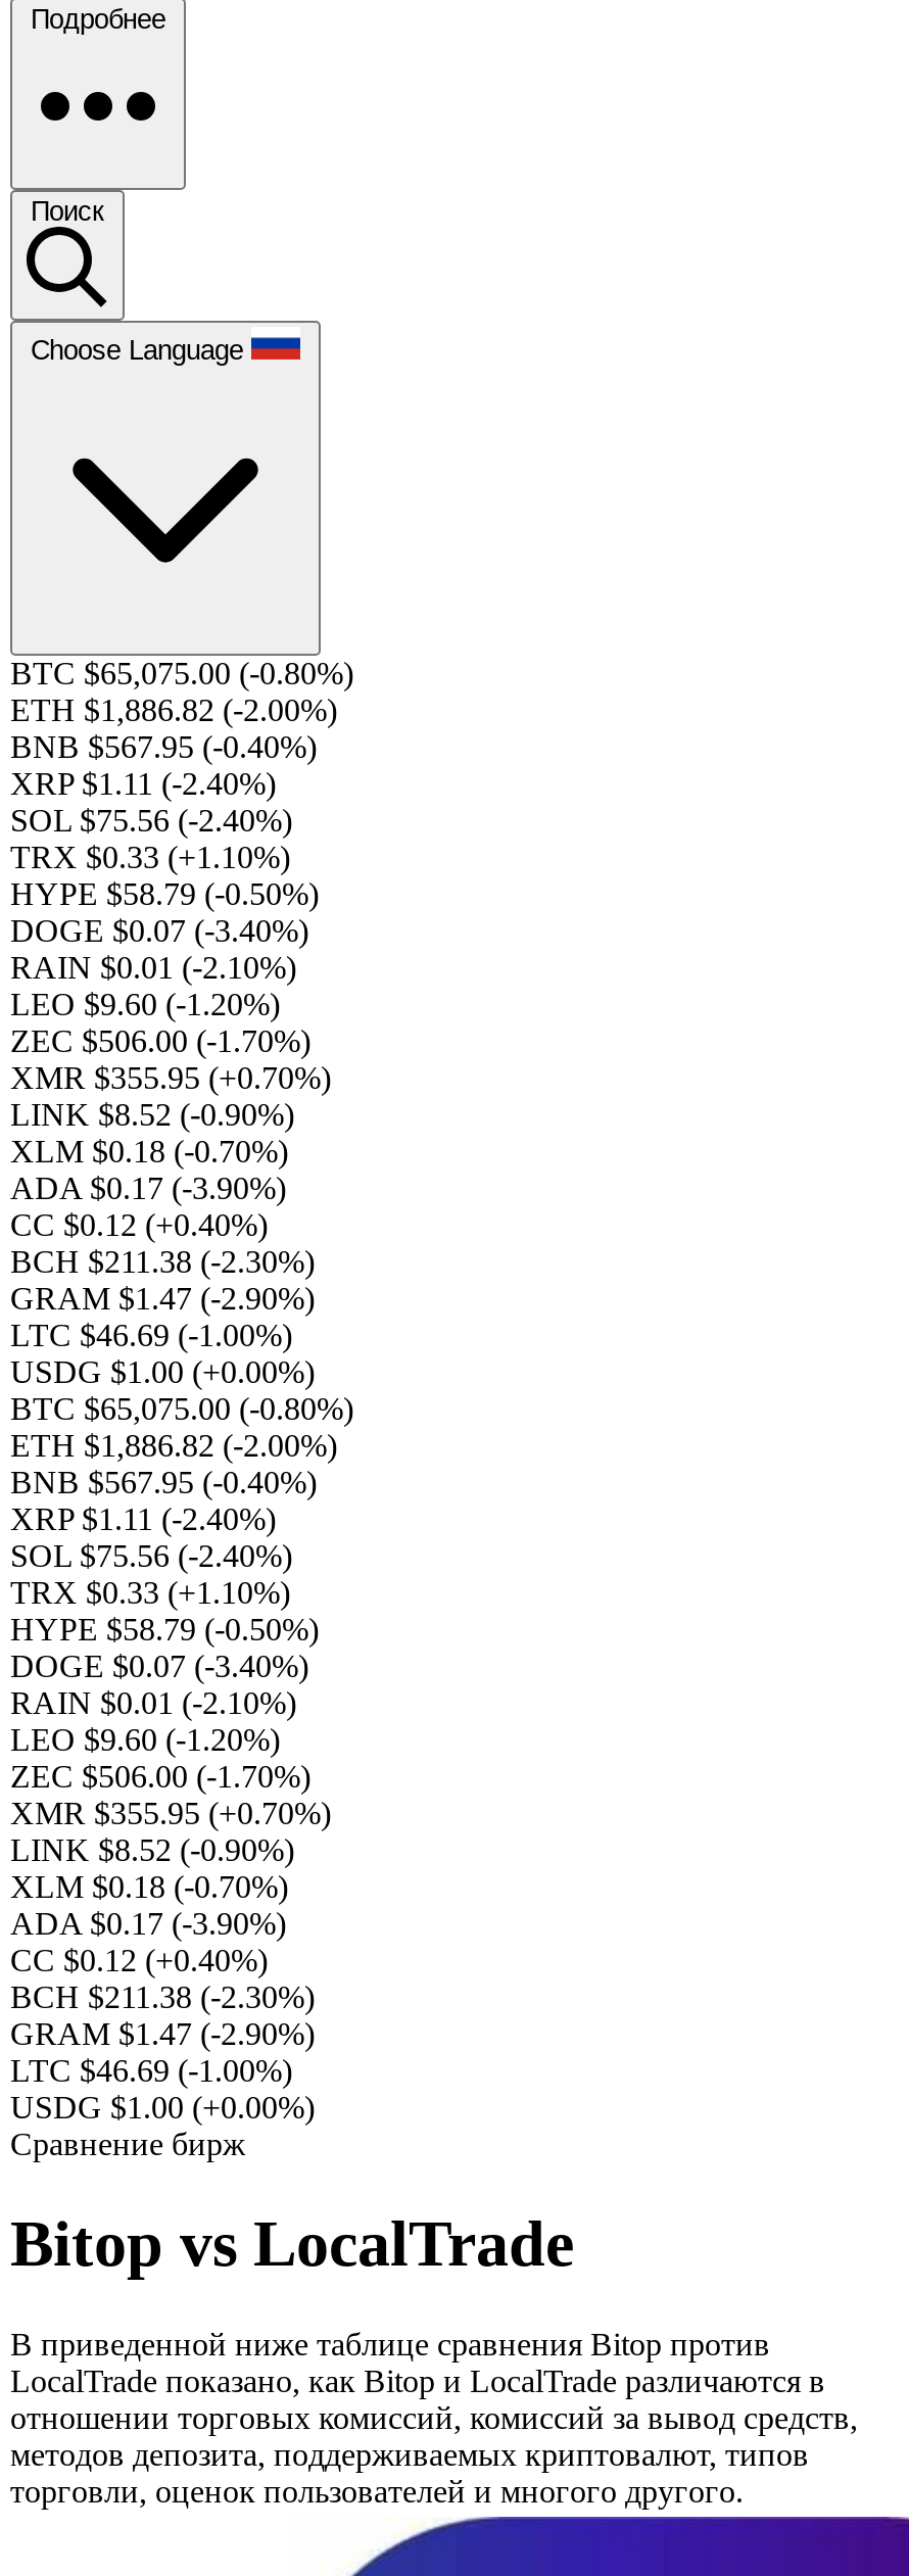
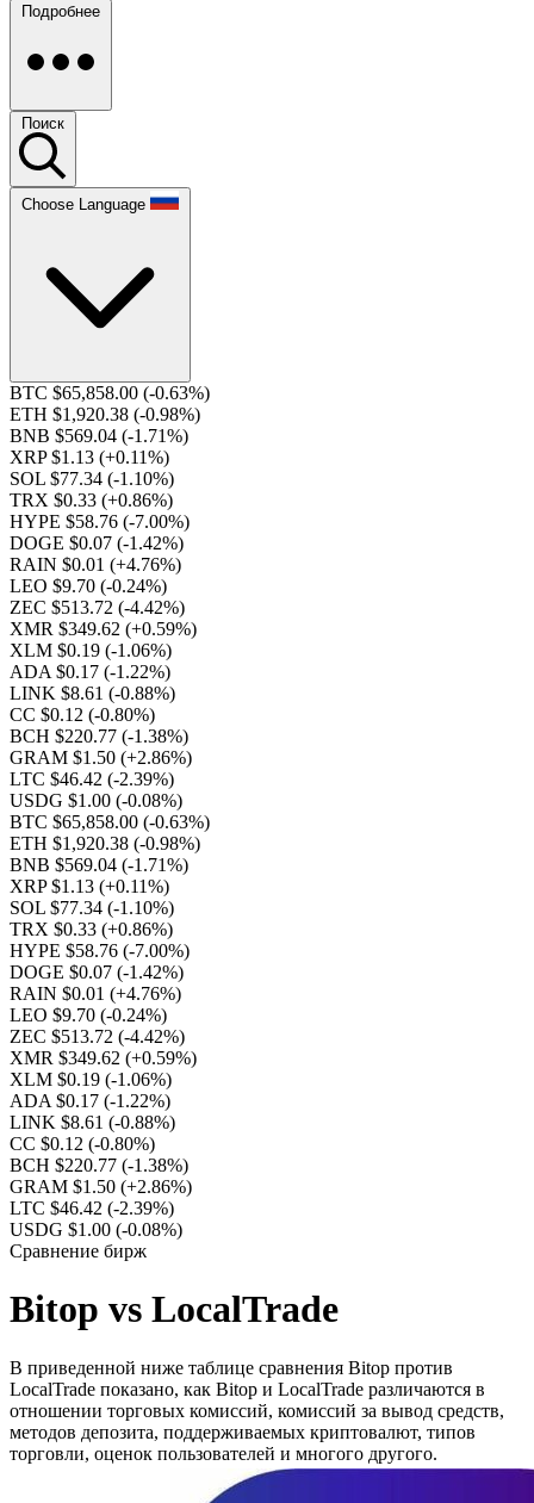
- BTC $65,075.00(-0.80%)
- ETH $1,886.82 (-2.00%)
- BNB $567.95 (-0.40%)
- XRP $1.11 (-2.40%)
- SOL $75.56 (-2.40%)
- TRX $0.33 (+1.10%)
- HYPE $58.79 (-0.50%)
- DOGE $0.07 (-3.40%)
- RAIN $0.01 (-2.10%)
- LEO $9.60 (-1.20%)
- ZEC $506.00 (-1.70%)
- XMR $355.95(+0.70%)
- LINK $8.52 (-0.90%)
- XLM $0.18 (-0.70%)
- ADA $0.17 (-3.90%)
- CC $0.12 (+0.40%)
- BCH $211.38 (-2.30%)
- GRAM $1.47 (-2.90%)
- LTC $46.69 (-1.00%)
- USDG $1.00(+0.00%)
- BTC $65,075.00 (-0.80%)
- ETH $1,886.82 (-2.00%)
- BNB $567.95 (-0.40%)
- XRP $1.11 (-2.40%)
- SOL $75.56 (-2.40%)
- TRX $0.33 (+1.10%)
- HYPE $58.79 (-0.50%)
- DOGE $0.07 (-3.40%)
- RAIN $0.01 (-2.10%)
- LEO $9.60 (-1.20%)
- ZEC $506.00 (-1.70%)
- XMR $355.95(+0.70%)
- LINK $8.52 (-0.90%)
- XLM $0.18 (-0.70%)
- ADA $0.17 (-3.90%)
- CC $0.12 (+0.40%)
- BCH $211.38 (-2.30%)
- GRAM $1.47 (-2.90%)
- LTC $46.69 (-1.00%)
- USDG $1.00(+0.00%)
+ BTC $65,858.00(-0.63%)
+ ETH $1,920.38 (-0.98%)
+ BNB $569.04 (-1.71%)
+ XRP $1.13 (+0.11%)
+ SOL $77.34 (-1.10%)
+ TRX $0.33 (+0.86%)
+ HYPE $58.76 (-7.00%)
+ DOGE $0.07 (-1.42%)
+ RAIN $0.01 (+4.76%)
+ LEO $9.70 (-0.24%)
+ ZEC $513.72 (-4.42%)
+ XMR $349.62(+0.59%)
+ XLM $0.19 (-1.06%)
+ ADA $0.17 (-1.22%)
+ LINK $8.61 (-0.88%)
+ CC $0.12 (-0.80%)
+ BCH $220.77 (-1.38%)
+ GRAM $1.50 (+2.86%)
+ LTC $46.42 (-2.39%)
+ USDG $1.00(-0.08%)
+ BTC $65,858.00 (-0.63%)
+ ETH $1,920.38 (-0.98%)
+ BNB $569.04 (-1.71%)
+ XRP $1.13 (+0.11%)
+ SOL $77.34 (-1.10%)
+ TRX $0.33 (+0.86%)
+ HYPE $58.76 (-7.00%)
+ DOGE $0.07 (-1.42%)
+ RAIN $0.01 (+4.76%)
+ LEO $9.70 (-0.24%)
+ ZEC $513.72 (-4.42%)
+ XMR $349.62(+0.59%)
+ XLM $0.19 (-1.06%)
+ ADA $0.17 (-1.22%)
+ LINK $8.61 (-0.88%)
+ CC $0.12 (-0.80%)
+ BCH $220.77 (-1.38%)
+ GRAM $1.50 (+2.86%)
+ LTC $46.42 (-2.39%)
+ USDG $1.00(-0.08%)
